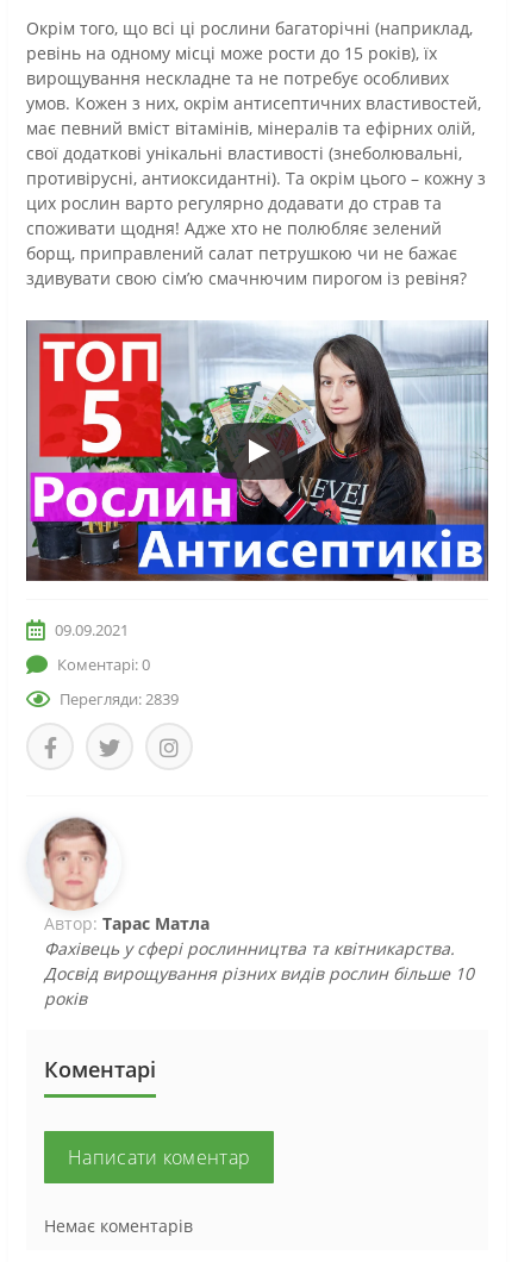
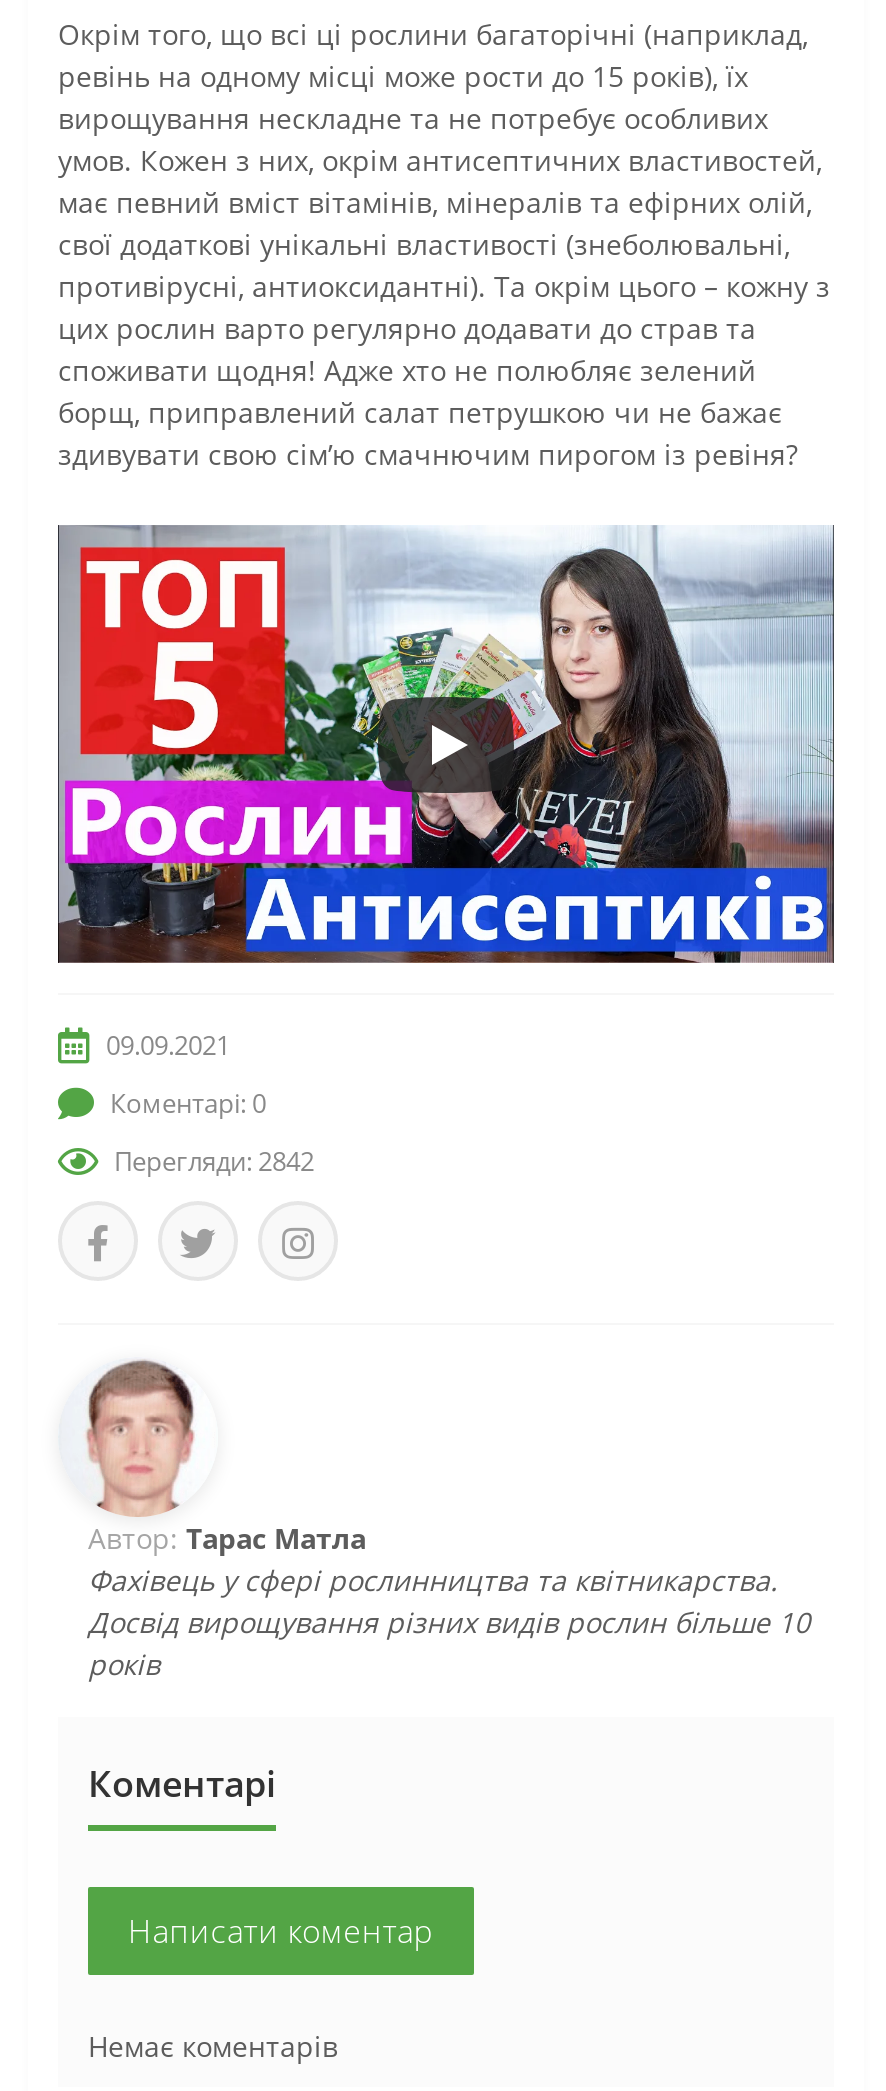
- Перегляди: 2839
+ Перегляди: 2842
